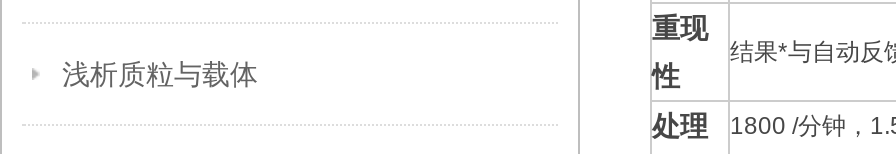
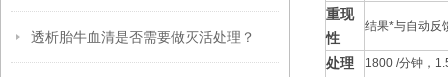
- 浅析质粒与载体
+ 透析胎牛血清是否需要做灭活处理？
